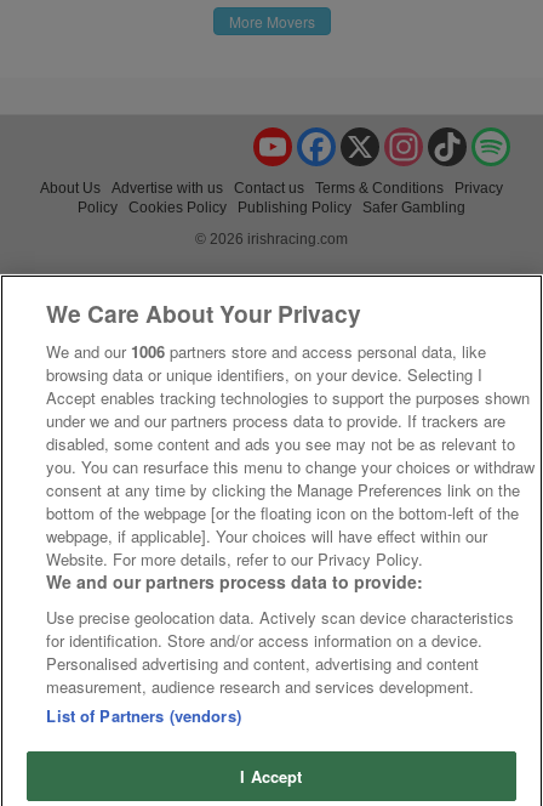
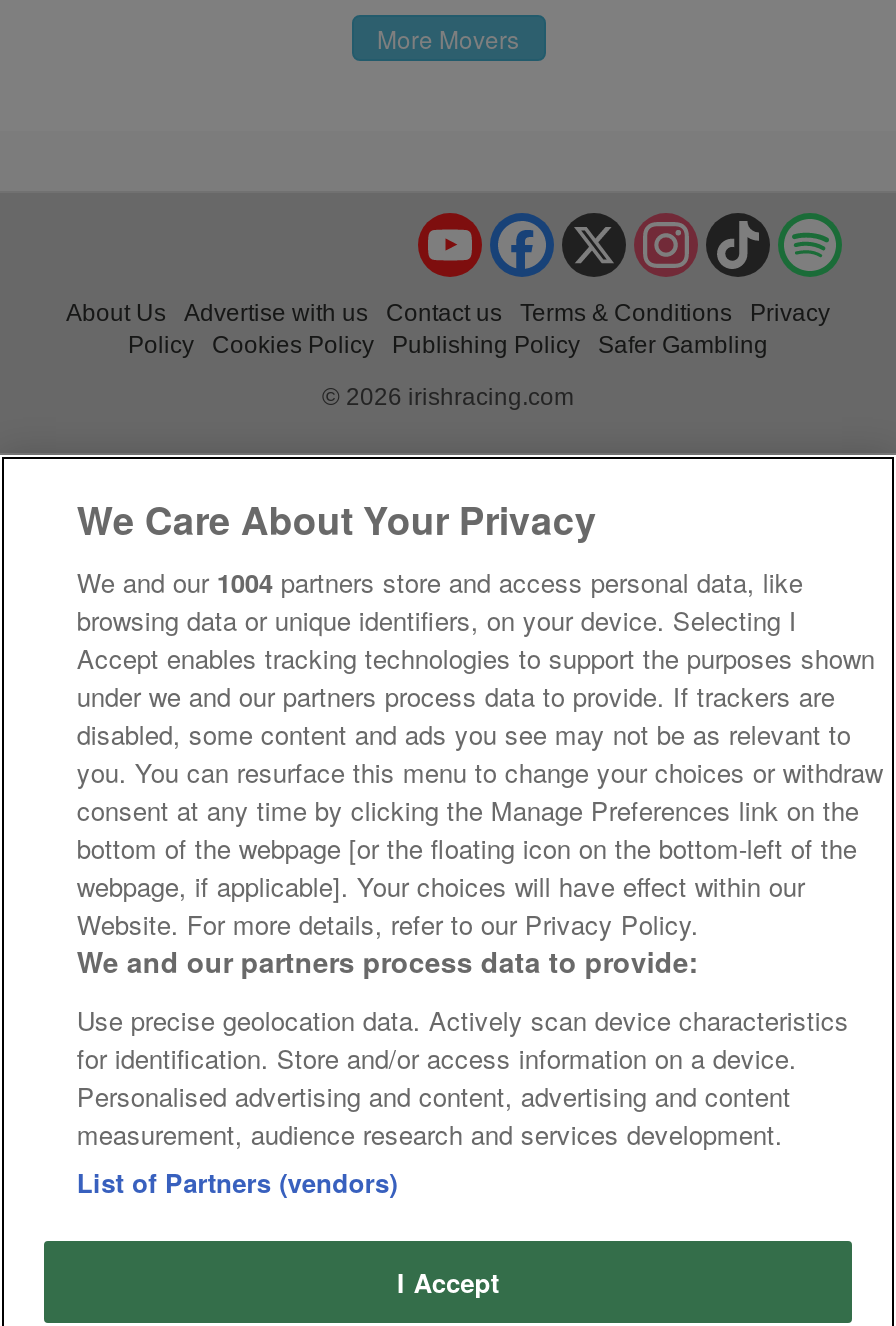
- We and our 1006 partners store and access personal data, like
+ We and our 1004 partners store and access personal data, like
